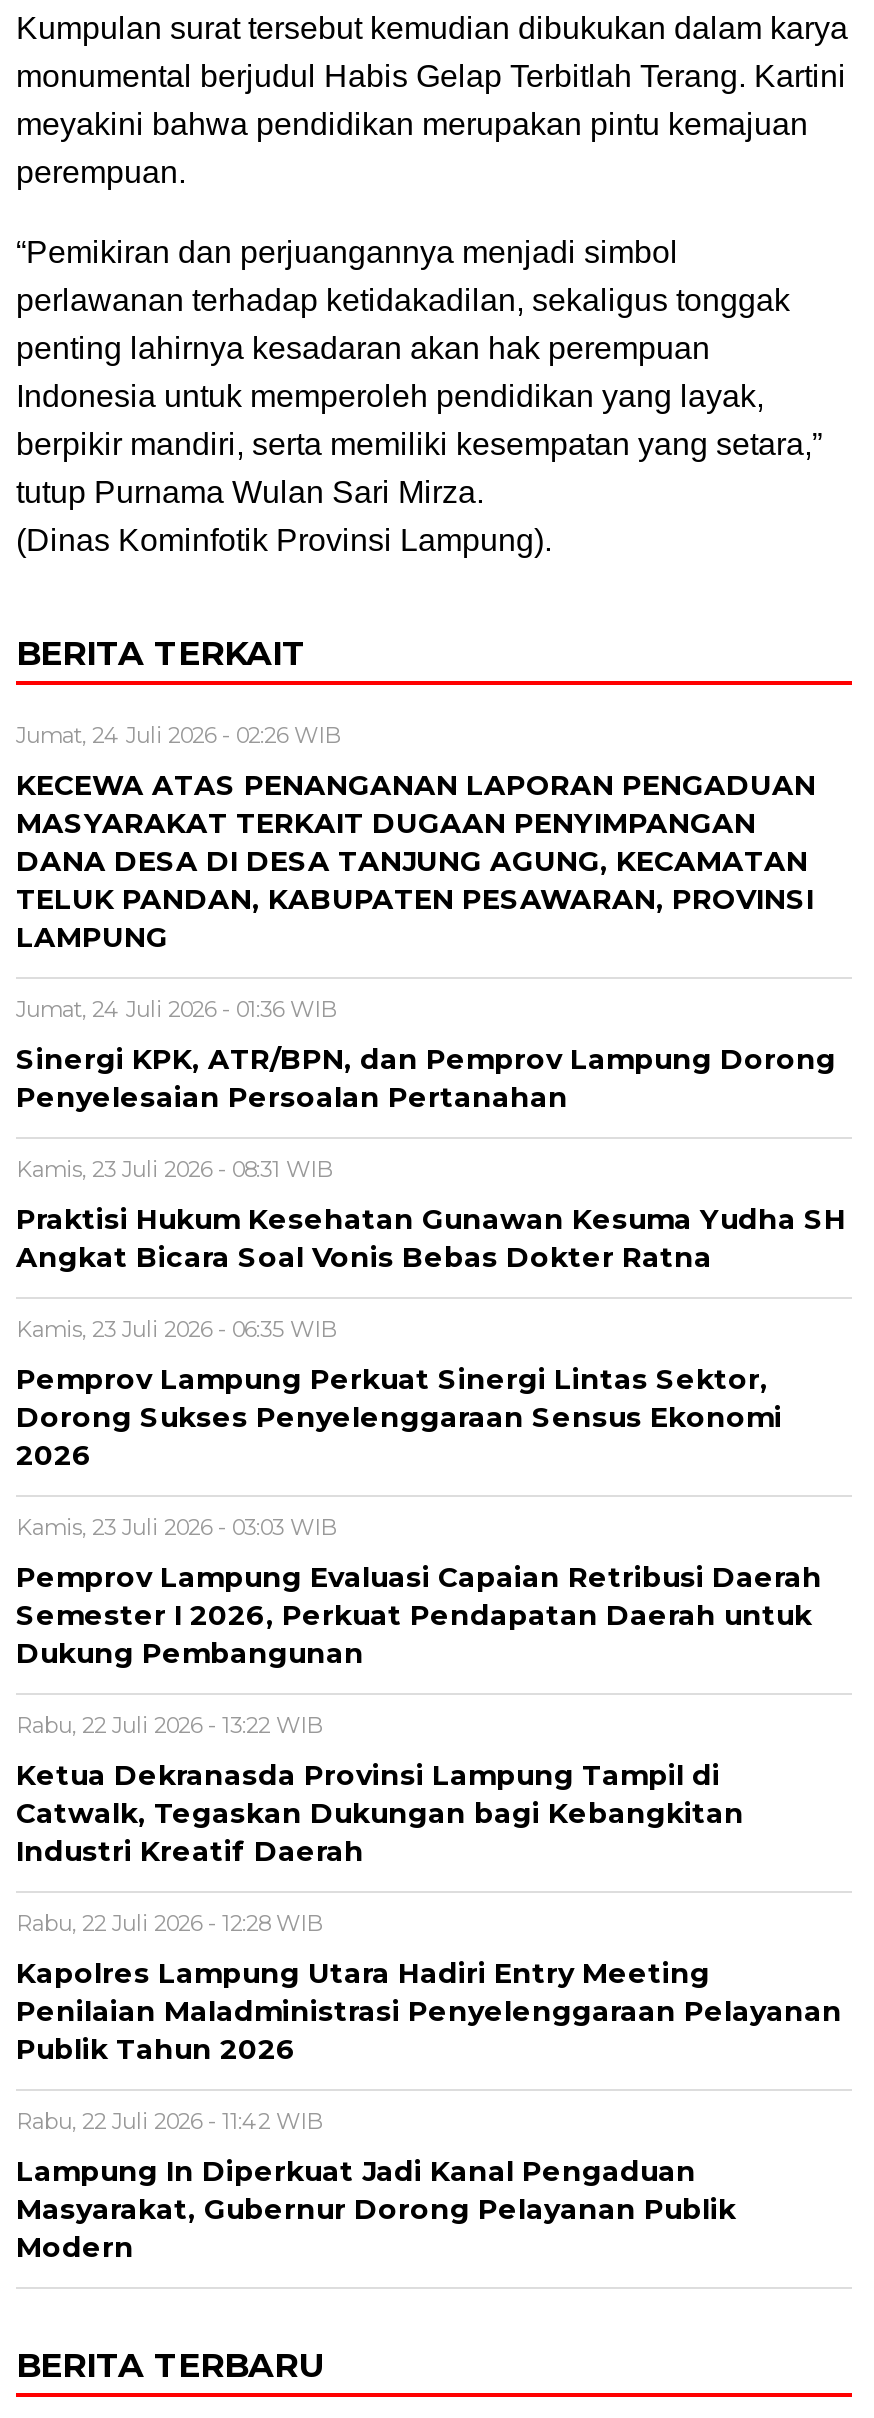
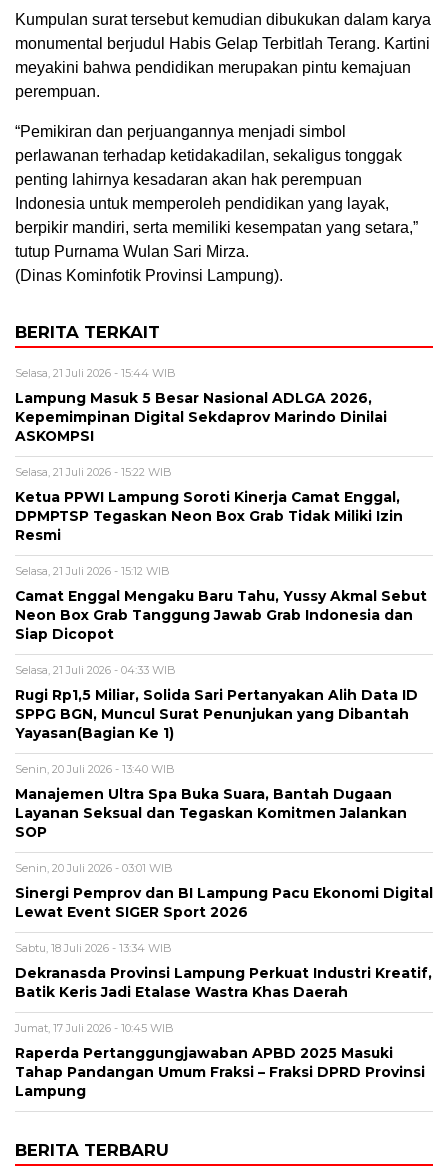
- Jumat, 24 Juli 2026 - 02:26 WIB
+ Selasa, 21 Juli 2026 - 15:44 WIB

- KECEWA ATAS PENANGANAN LAPORAN PENGADUAN
- MASYARAKAT TERKAIT DUGAAN PENYIMPANGAN
- DANA DESA DI DESA TANJUNG AGUNG, KECAMATAN
- TELUK PANDAN, KABUPATEN PESAWARAN, PROVINSI
- LAMPUNG
+ Lampung Masuk 5 Besar Nasional ADLGA 2026,
+ Kepemimpinan Digital Sekdaprov Marindo Dinilai
+ ASKOMPSI

- Jumat, 24 Juli 2026 - 01:36 WIB
+ Selasa, 21 Juli 2026 - 15:22 WIB

- Sinergi KPK, ATR/BPN, dan Pemprov Lampung Dorong
- Penyelesaian Persoalan Pertanahan
+ Ketua PPWI Lampung Soroti Kinerja Camat Enggal,
+ DPMPTSP Tegaskan Neon Box Grab Tidak Miliki Izin
+ Resmi

- Kamis, 23 Juli 2026 - 08:31 WIB
+ Selasa, 21 Juli 2026 - 15:12 WIB

- Praktisi Hukum Kesehatan Gunawan Kesuma Yudha SH
- Angkat Bicara Soal Vonis Bebas Dokter Ratna
+ Camat Enggal Mengaku Baru Tahu, Yussy Akmal Sebut
+ Neon Box Grab Tanggung Jawab Grab Indonesia dan
+ Siap Dicopot

- Kamis, 23 Juli 2026 - 06:35 WIB
+ Selasa, 21 Juli 2026 - 04:33 WIB

- Pemprov Lampung Perkuat Sinergi Lintas Sektor,
- Dorong Sukses Penyelenggaraan Sensus Ekonomi
- 2026
+ Rugi Rp1,5 Miliar, Solida Sari Pertanyakan Alih Data ID
+ SPPG BGN, Muncul Surat Penunjukan yang Dibantah
+ Yayasan(Bagian Ke 1)

- Kamis, 23 Juli 2026 - 03:03 WIB
+ Senin, 20 Juli 2026 - 13:40 WIB

- Pemprov Lampung Evaluasi Capaian Retribusi Daerah
- Semester I 2026, Perkuat Pendapatan Daerah untuk
- Dukung Pembangunan
+ Manajemen Ultra Spa Buka Suara, Bantah Dugaan
+ Layanan Seksual dan Tegaskan Komitmen Jalankan
+ SOP

- Rabu, 22 Juli 2026 - 13:22 WIB
+ Senin, 20 Juli 2026 - 03:01 WIB

- Ketua Dekranasda Provinsi Lampung Tampil di
- Catwalk, Tegaskan Dukungan bagi Kebangkitan
- Industri Kreatif Daerah
+ Sinergi Pemprov dan BI Lampung Pacu Ekonomi Digital
+ Lewat Event SIGER Sport 2026

- Rabu, 22 Juli 2026 - 12:28 WIB
+ Sabtu, 18 Juli 2026 - 13:34 WIB

- Kapolres Lampung Utara Hadiri Entry Meeting
- Penilaian Maladministrasi Penyelenggaraan Pelayanan
- Publik Tahun 2026
+ Dekranasda Provinsi Lampung Perkuat Industri Kreatif,
+ Batik Keris Jadi Etalase Wastra Khas Daerah

- Rabu, 22 Juli 2026 - 11:42 WIB
+ Jumat, 17 Juli 2026 - 10:45 WIB

- Lampung In Diperkuat Jadi Kanal Pengaduan
- Masyarakat, Gubernur Dorong Pelayanan Publik
- Modern
+ Raperda Pertanggungjawaban APBD 2025 Masuki
+ Tahap Pandangan Umum Fraksi – Fraksi DPRD Provinsi
+ Lampung
